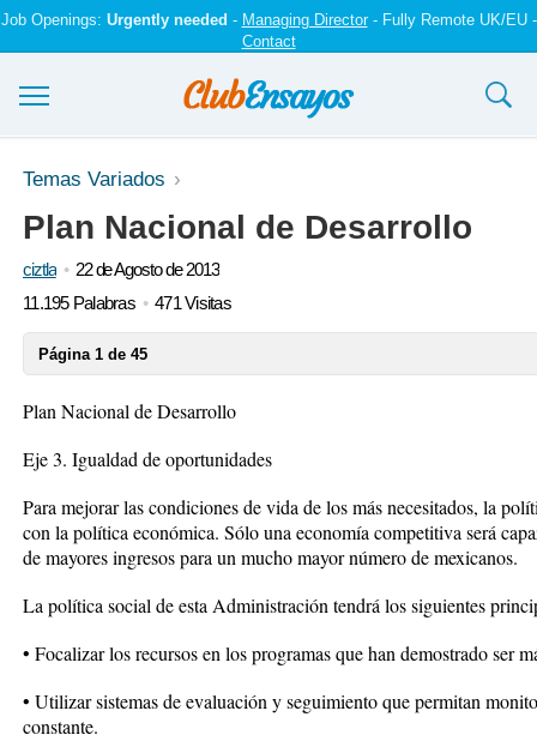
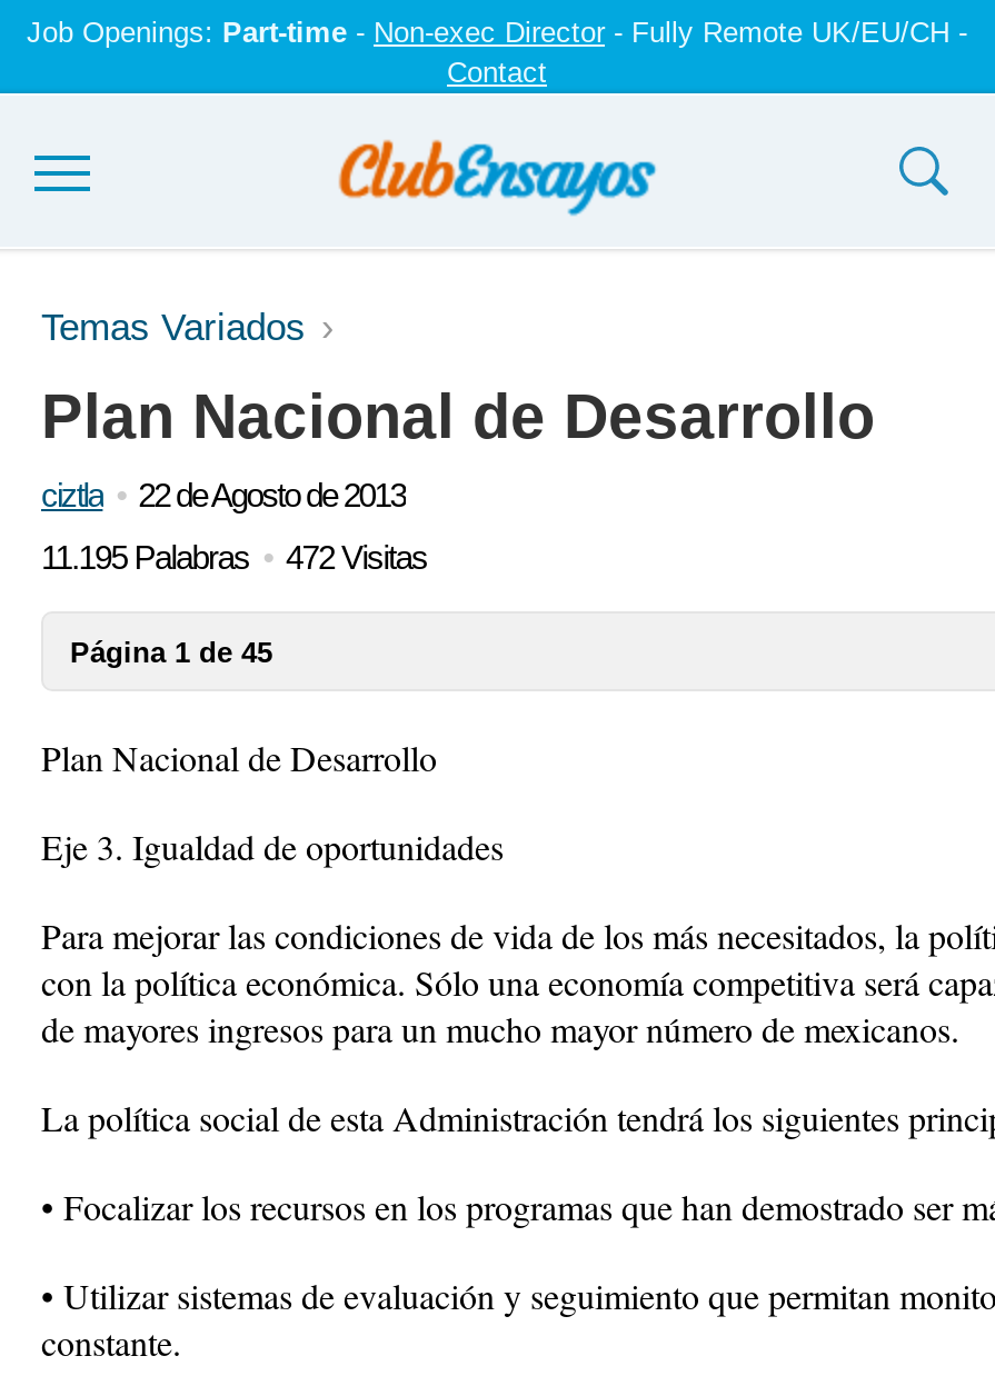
- Job Openings: Urgently needed - Managing Director - Fully Remote UK/EU -
+ Job Openings: Part-time - Non-exec Director - Fully Remote UK/EU/CH -

- 11.195 Palabras 471 Visitas
+ 11.195 Palabras 472 Visitas
